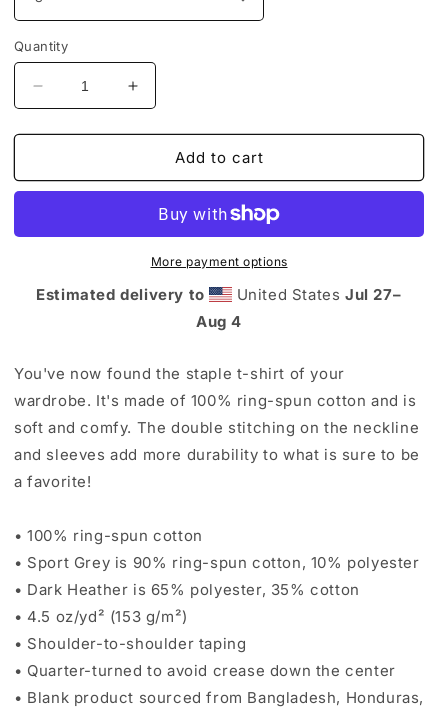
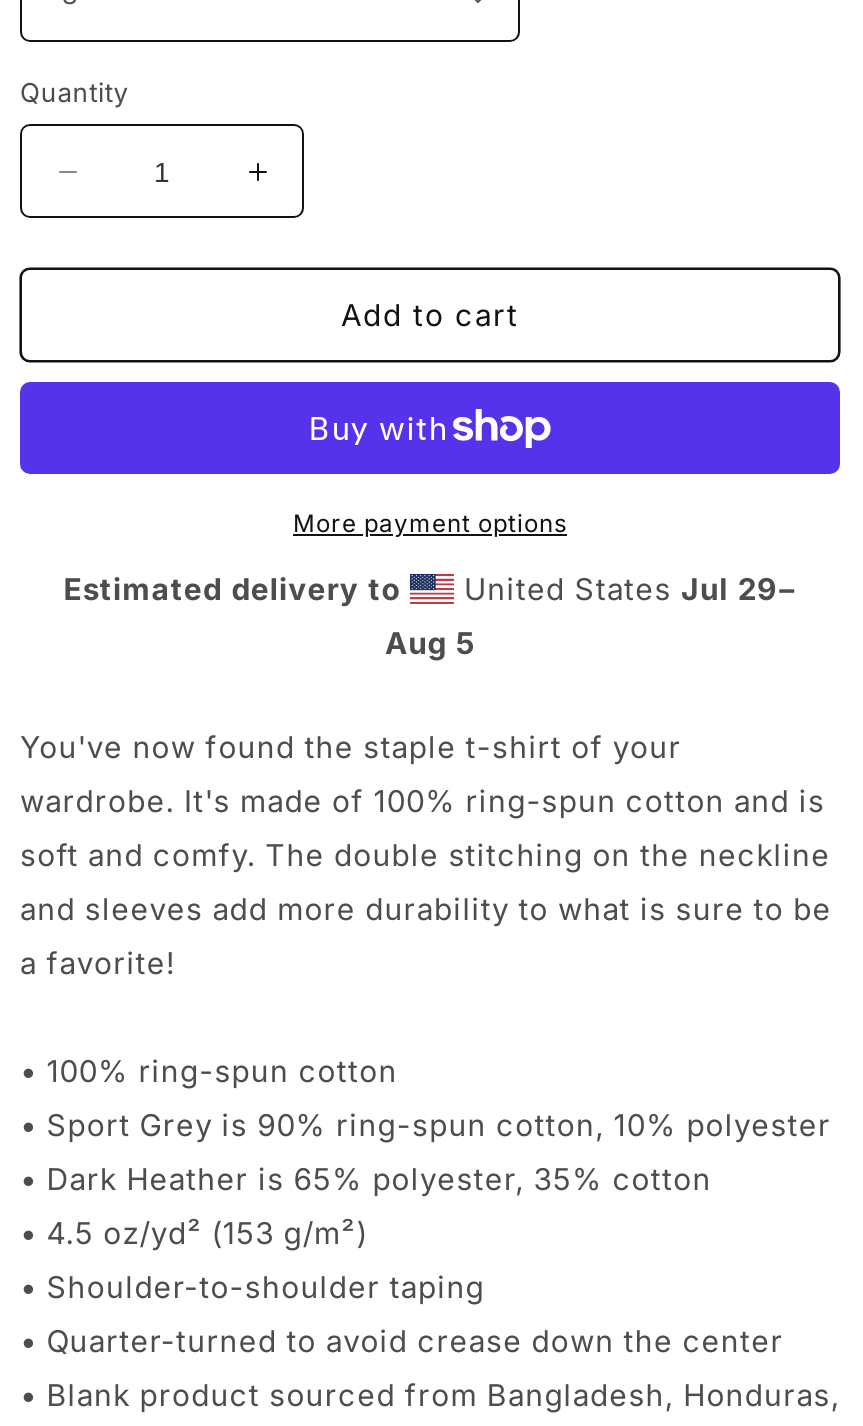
- United States Jul 27–
+ United States Jul 29–

- Aug 4
+ Aug 5
